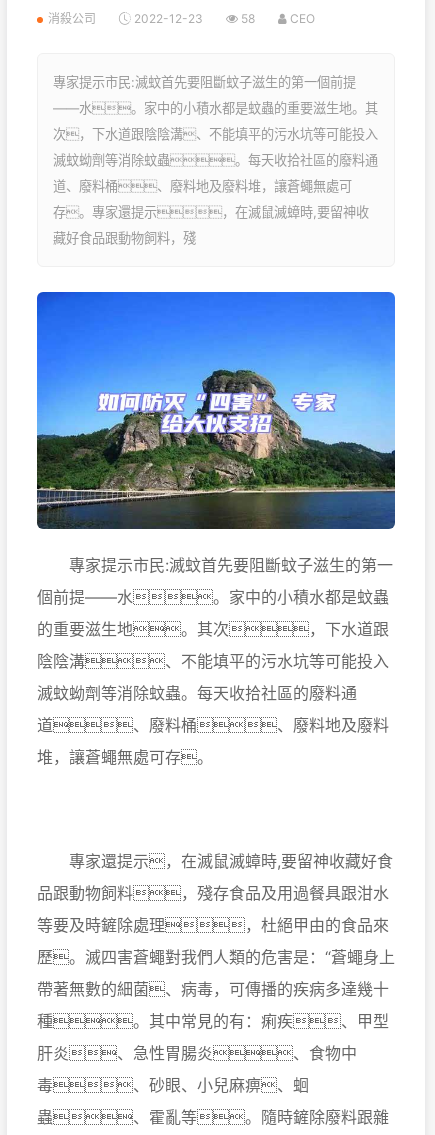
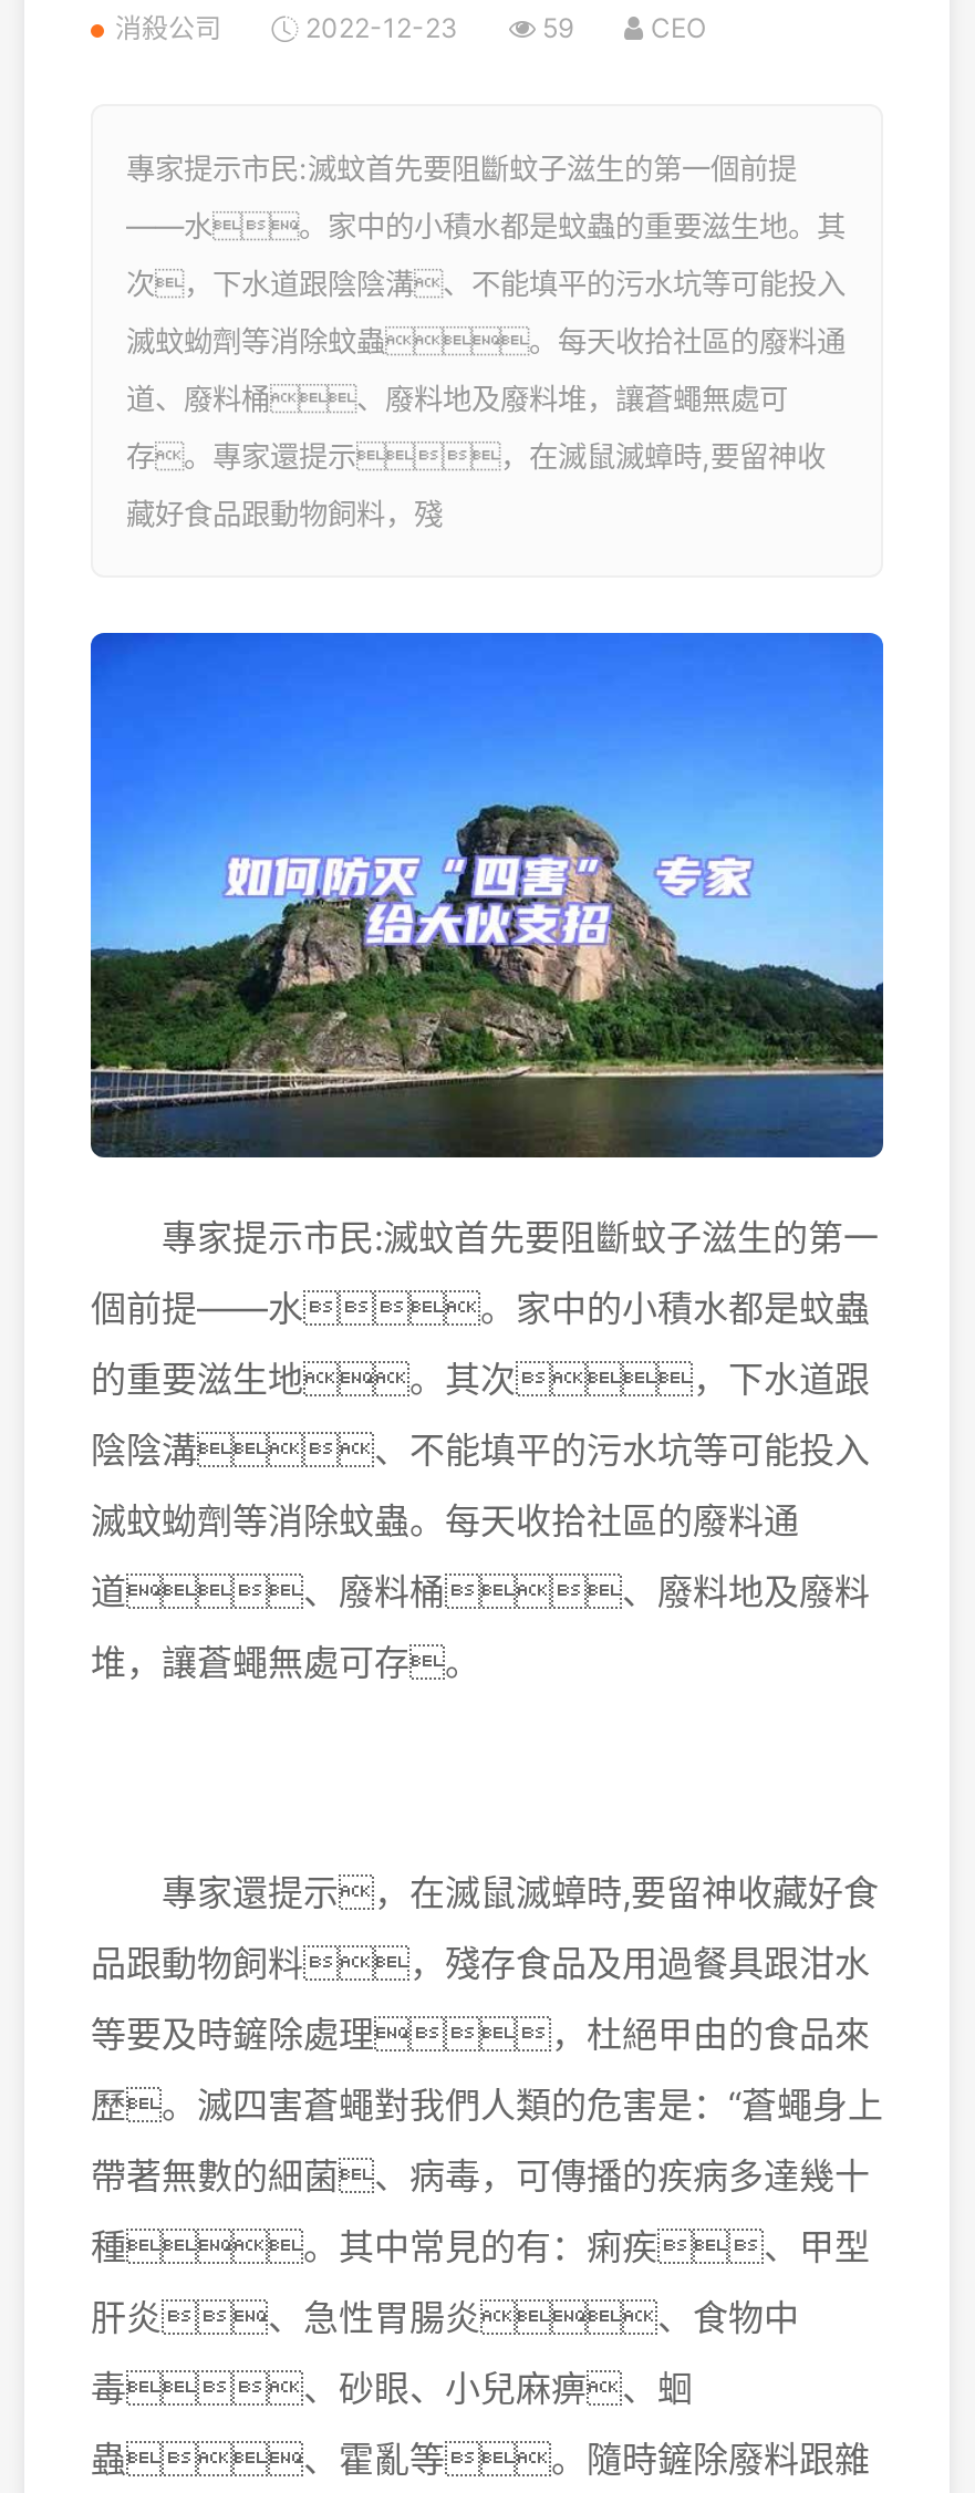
- 58
+ 59
